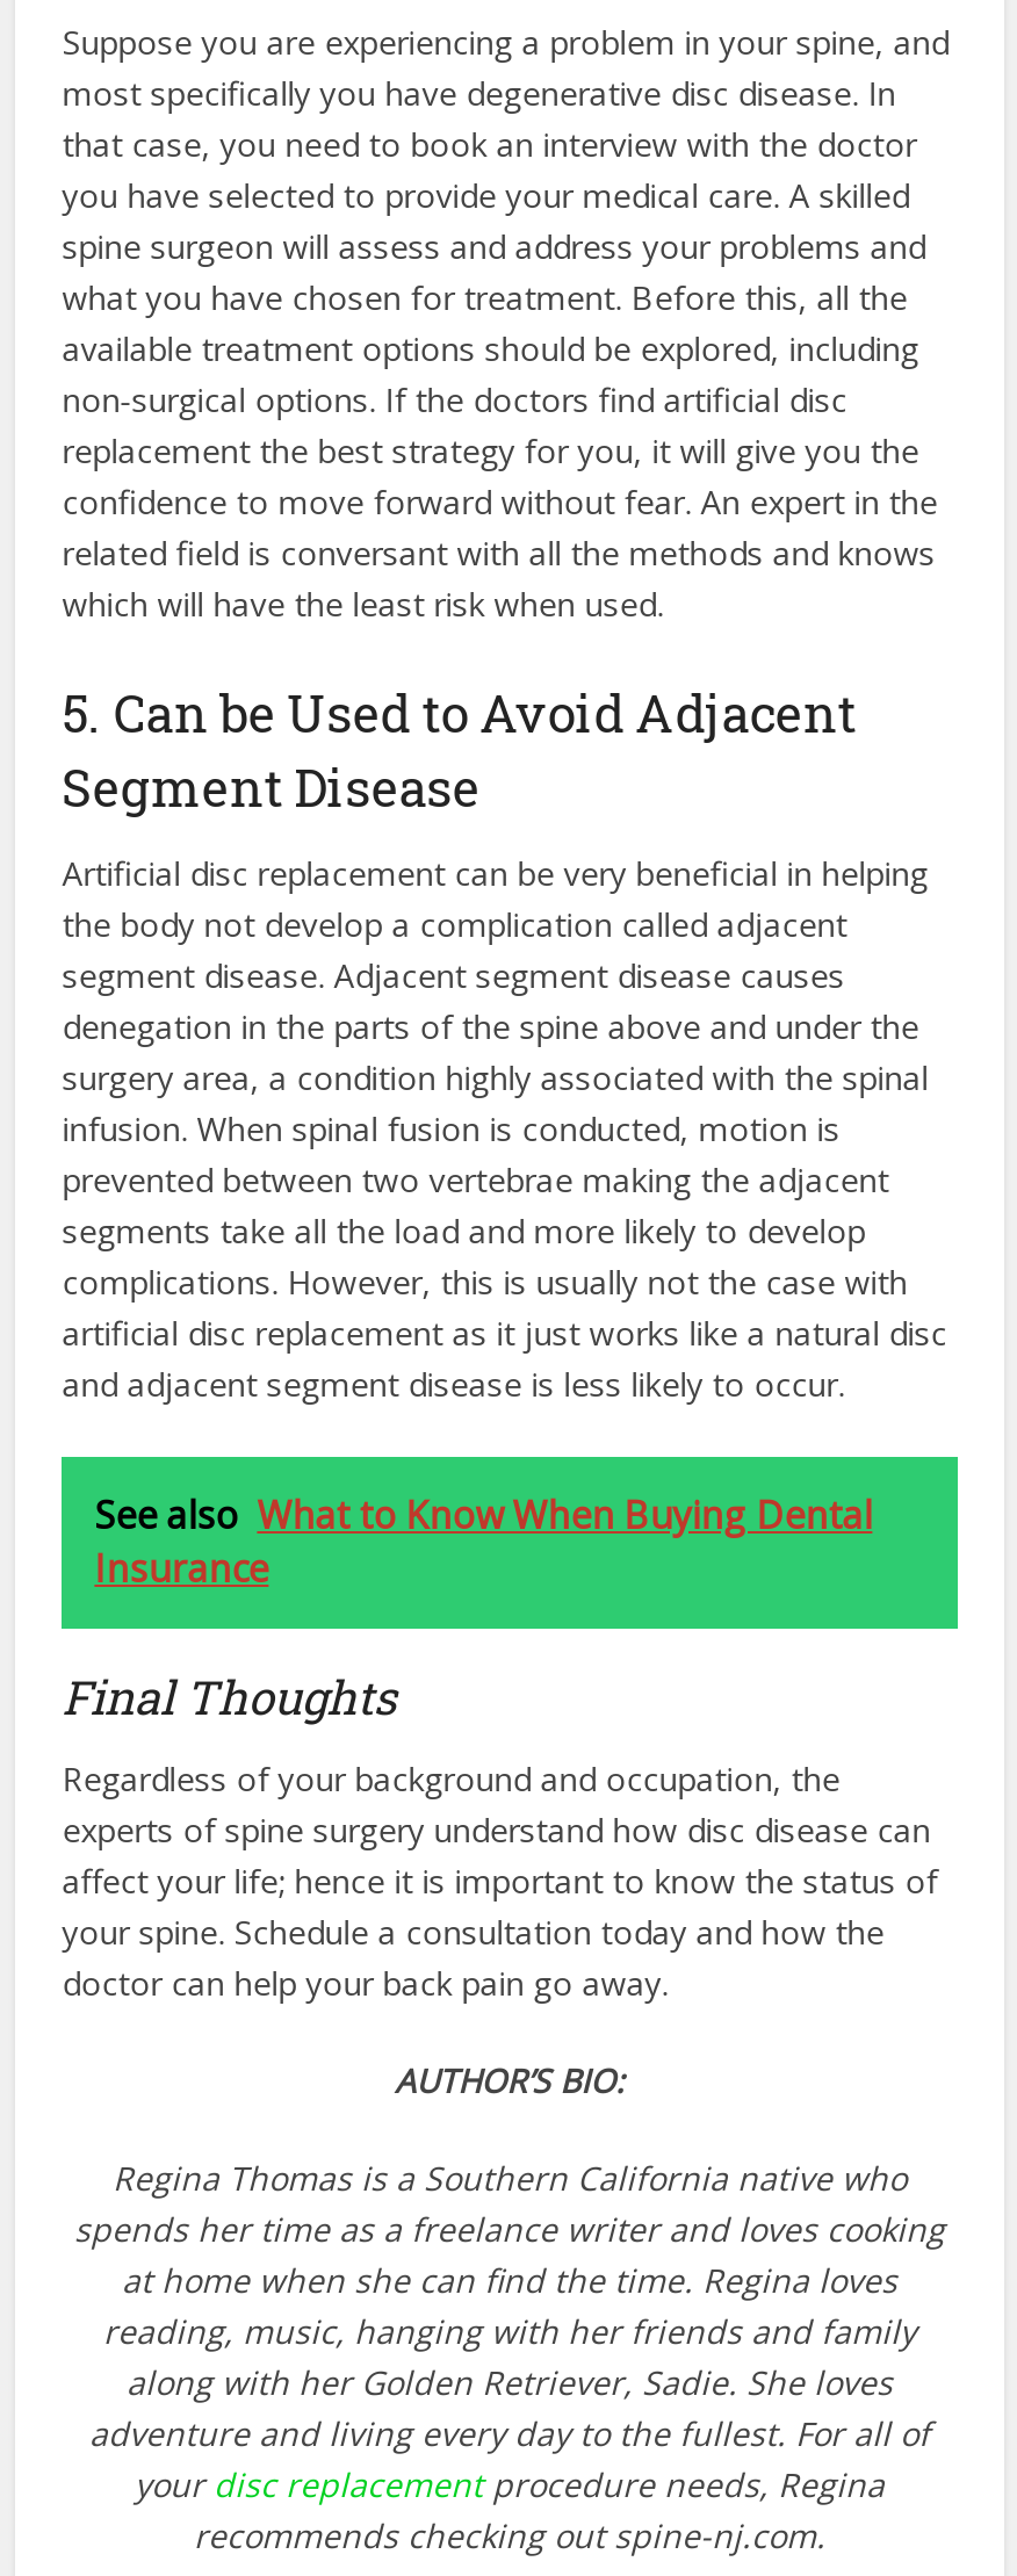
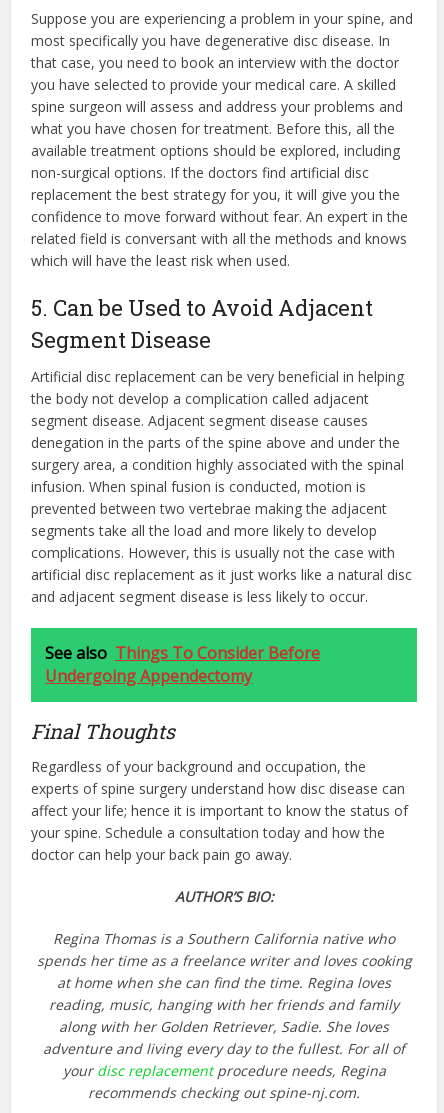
- See also What to Know When Buying Dental
- Insurance
+ See also Things To Consider Before
+ Undergoing Appendectomy
